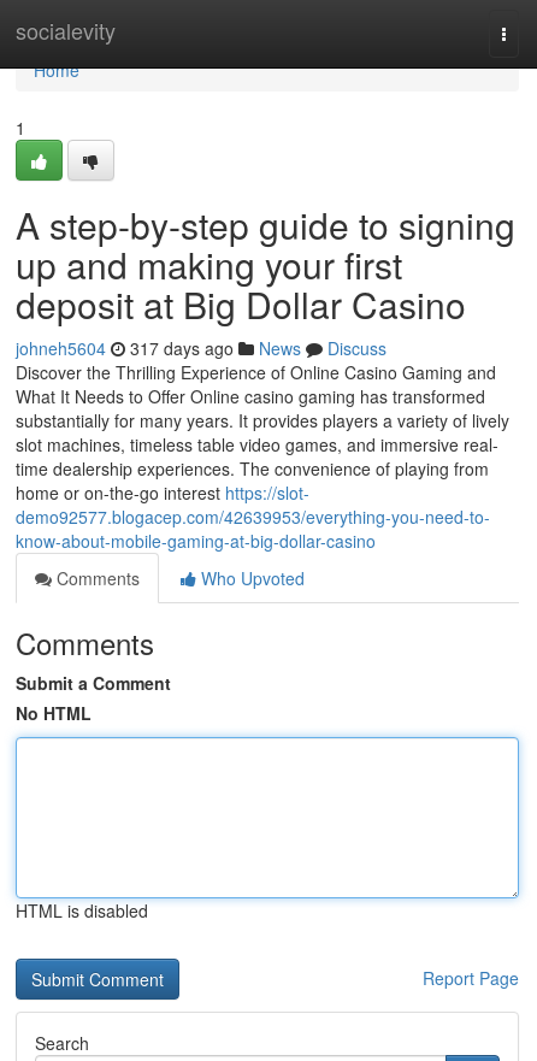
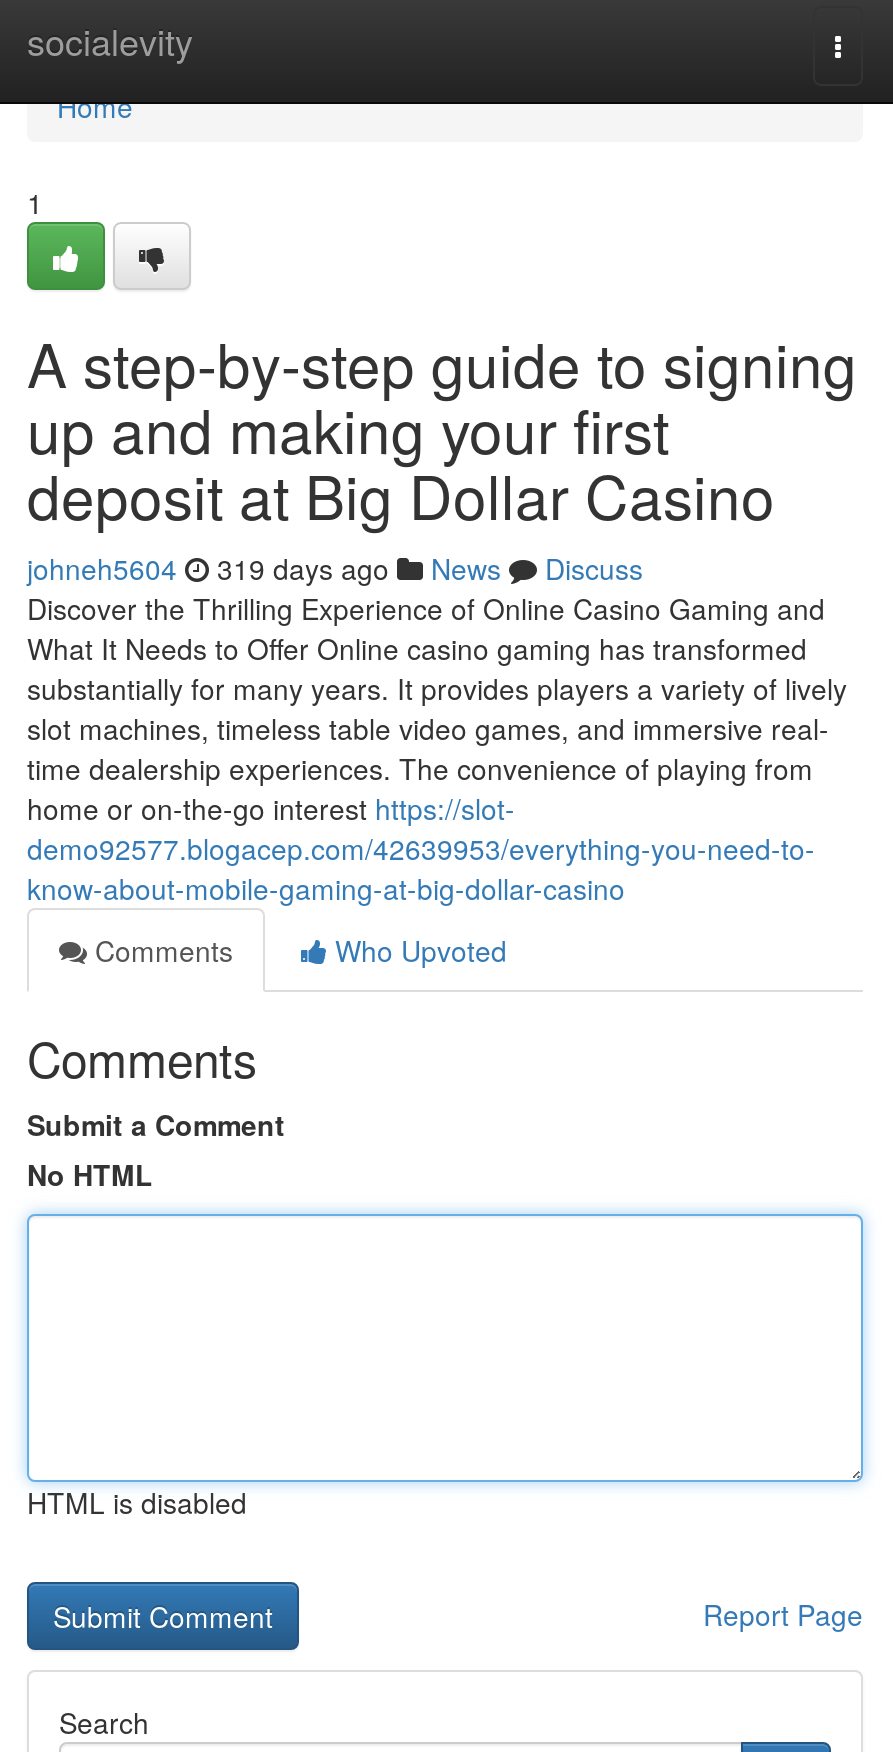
- johneh5604 317 days ago News Discuss
+ johneh5604 319 days ago News Discuss
